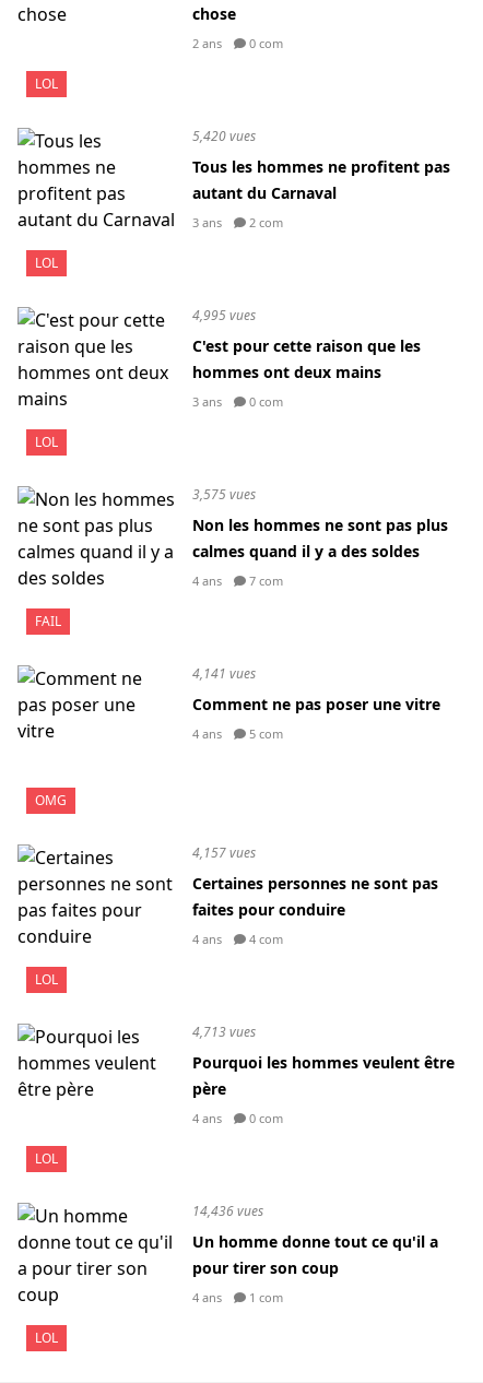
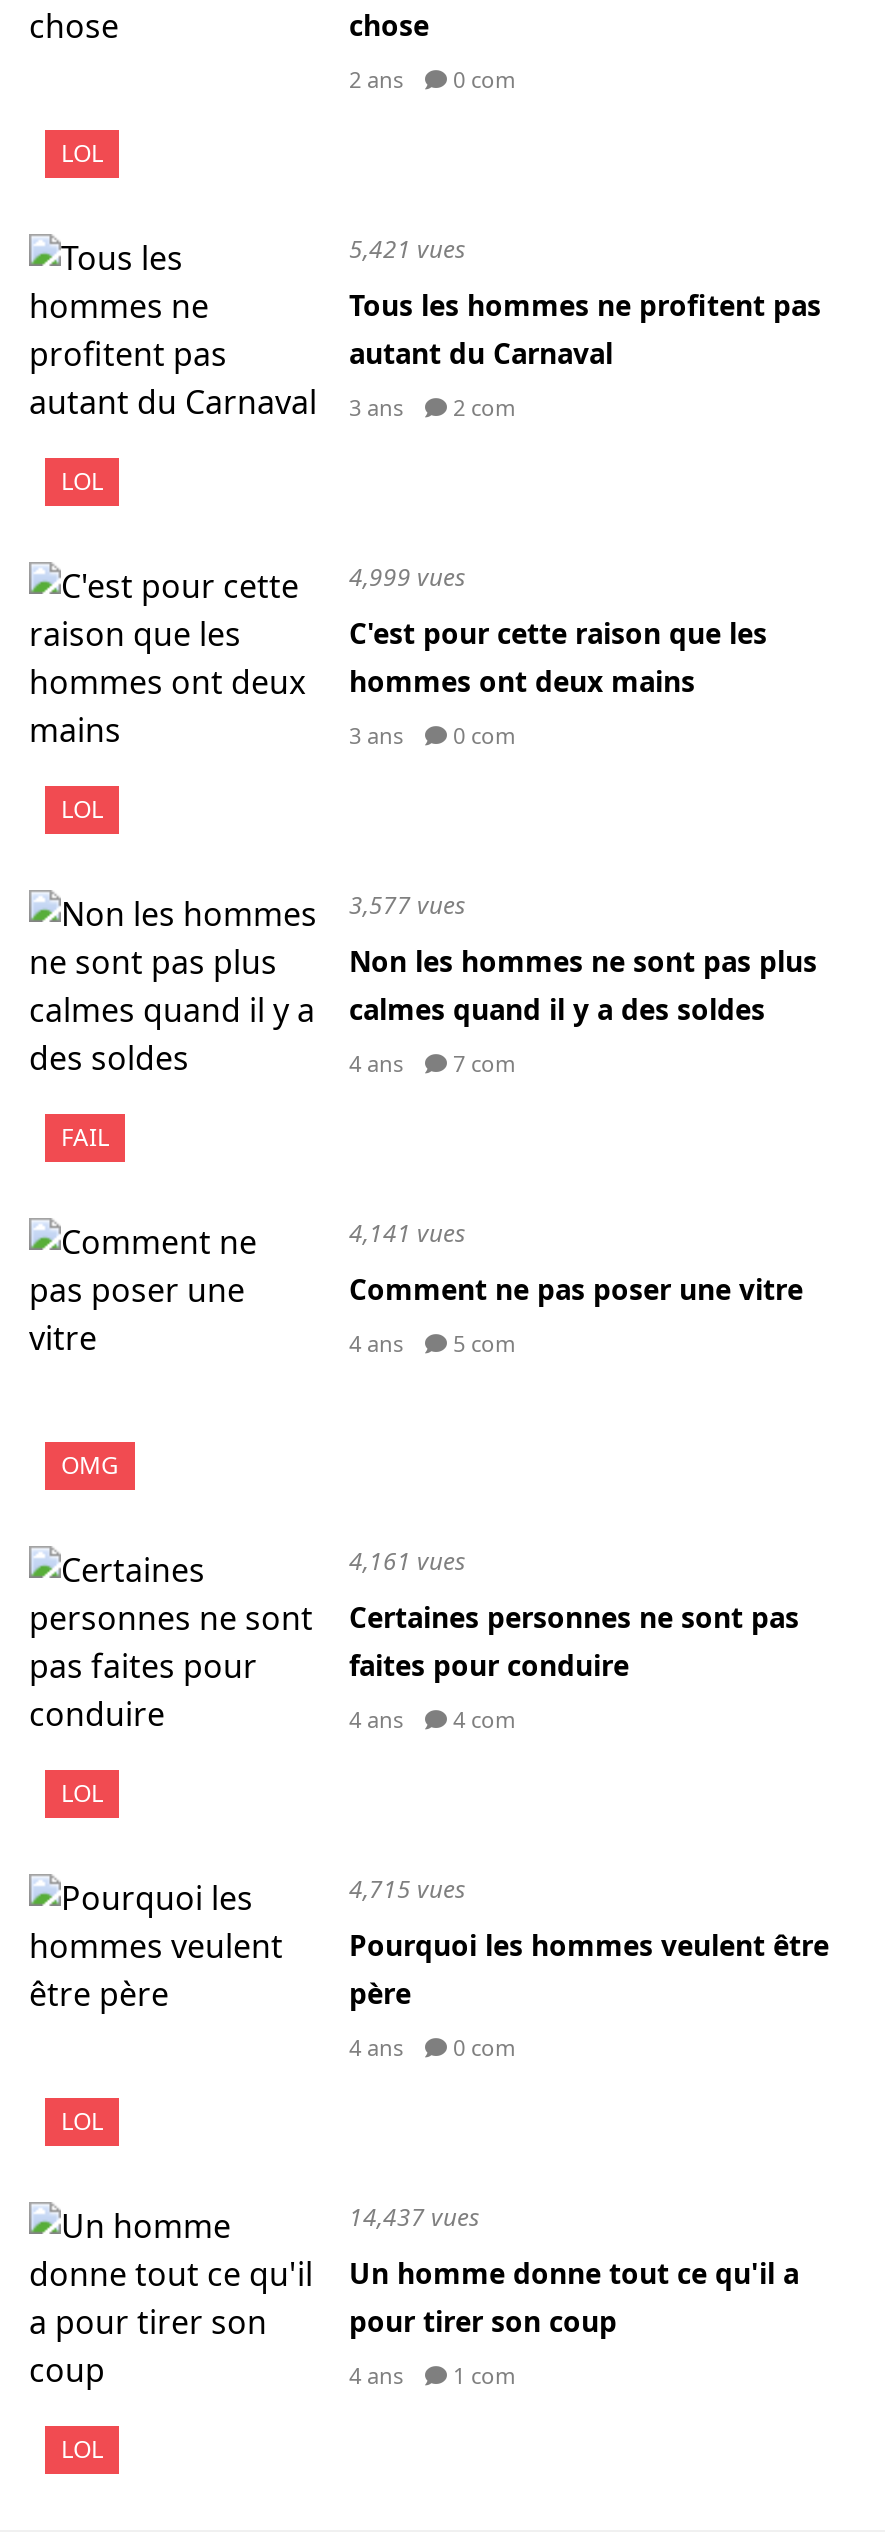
- 5,420 vues
+ 5,421 vues

- 4,995 vues
+ 4,999 vues

- 3,575 vues
+ 3,577 vues

- 4,157 vues
+ 4,161 vues

- 4,713 vues
+ 4,715 vues

- 14,436 vues
+ 14,437 vues
